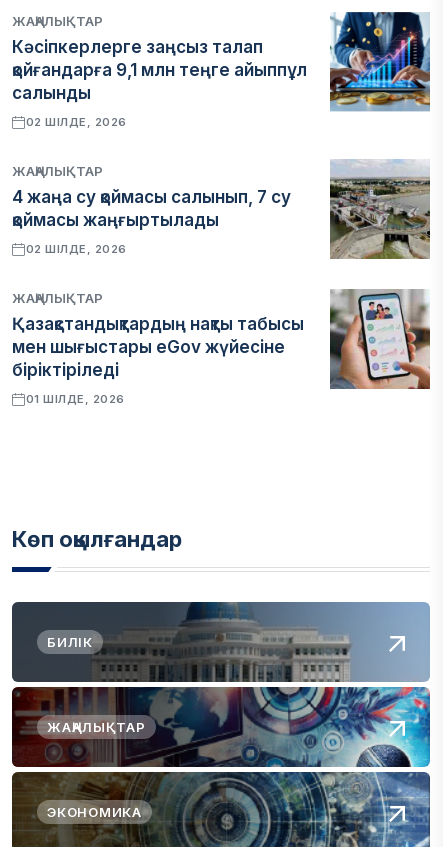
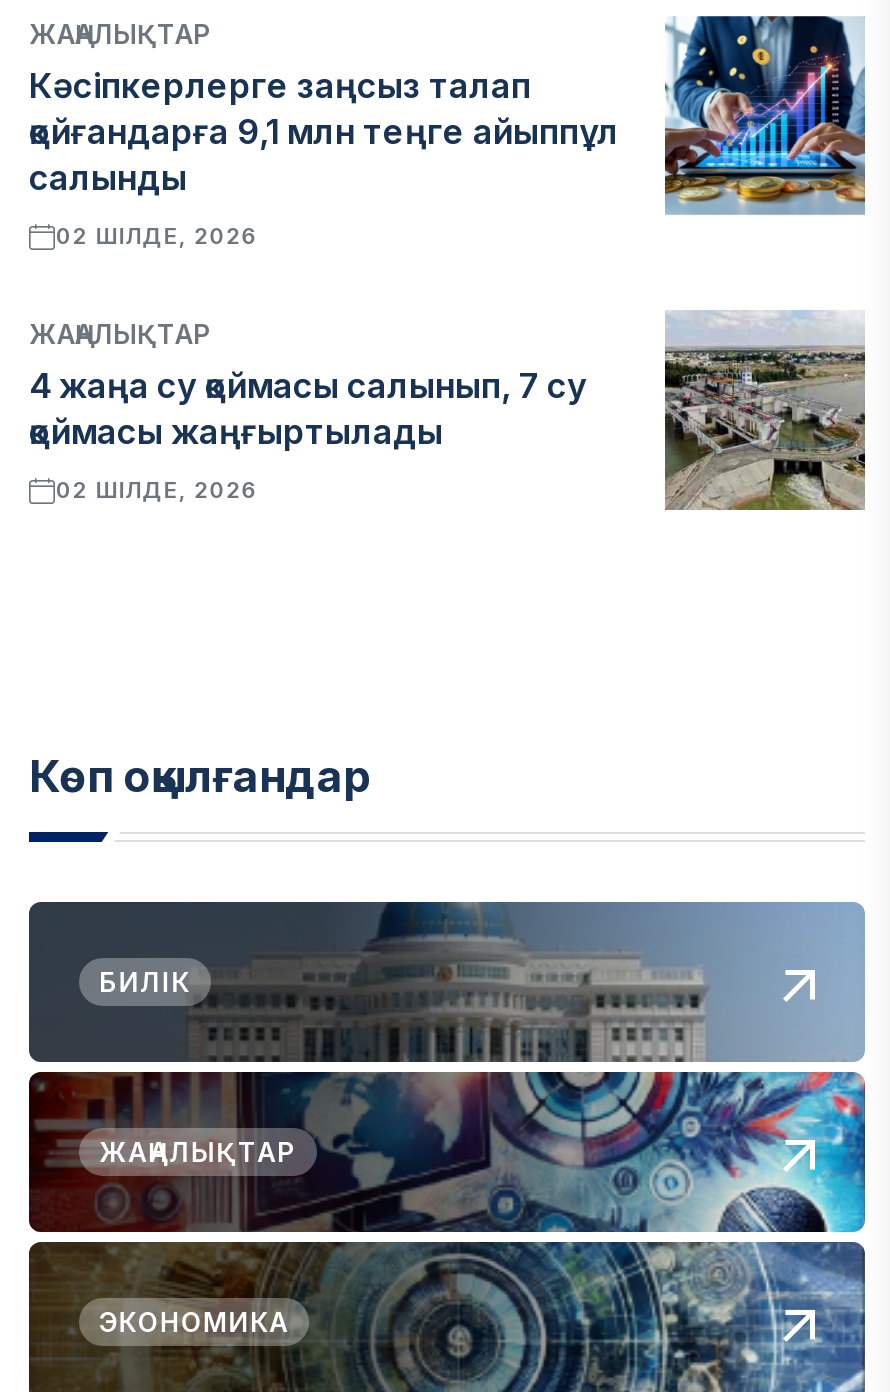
- [image]
- ЖАҢАЛЫҚТАР
- Қазақстандықтардың нақты табысы
- мен шығыстары eGov жүйесіне
- біріктіріледі
- 01 ШІЛДЕ, 2026
